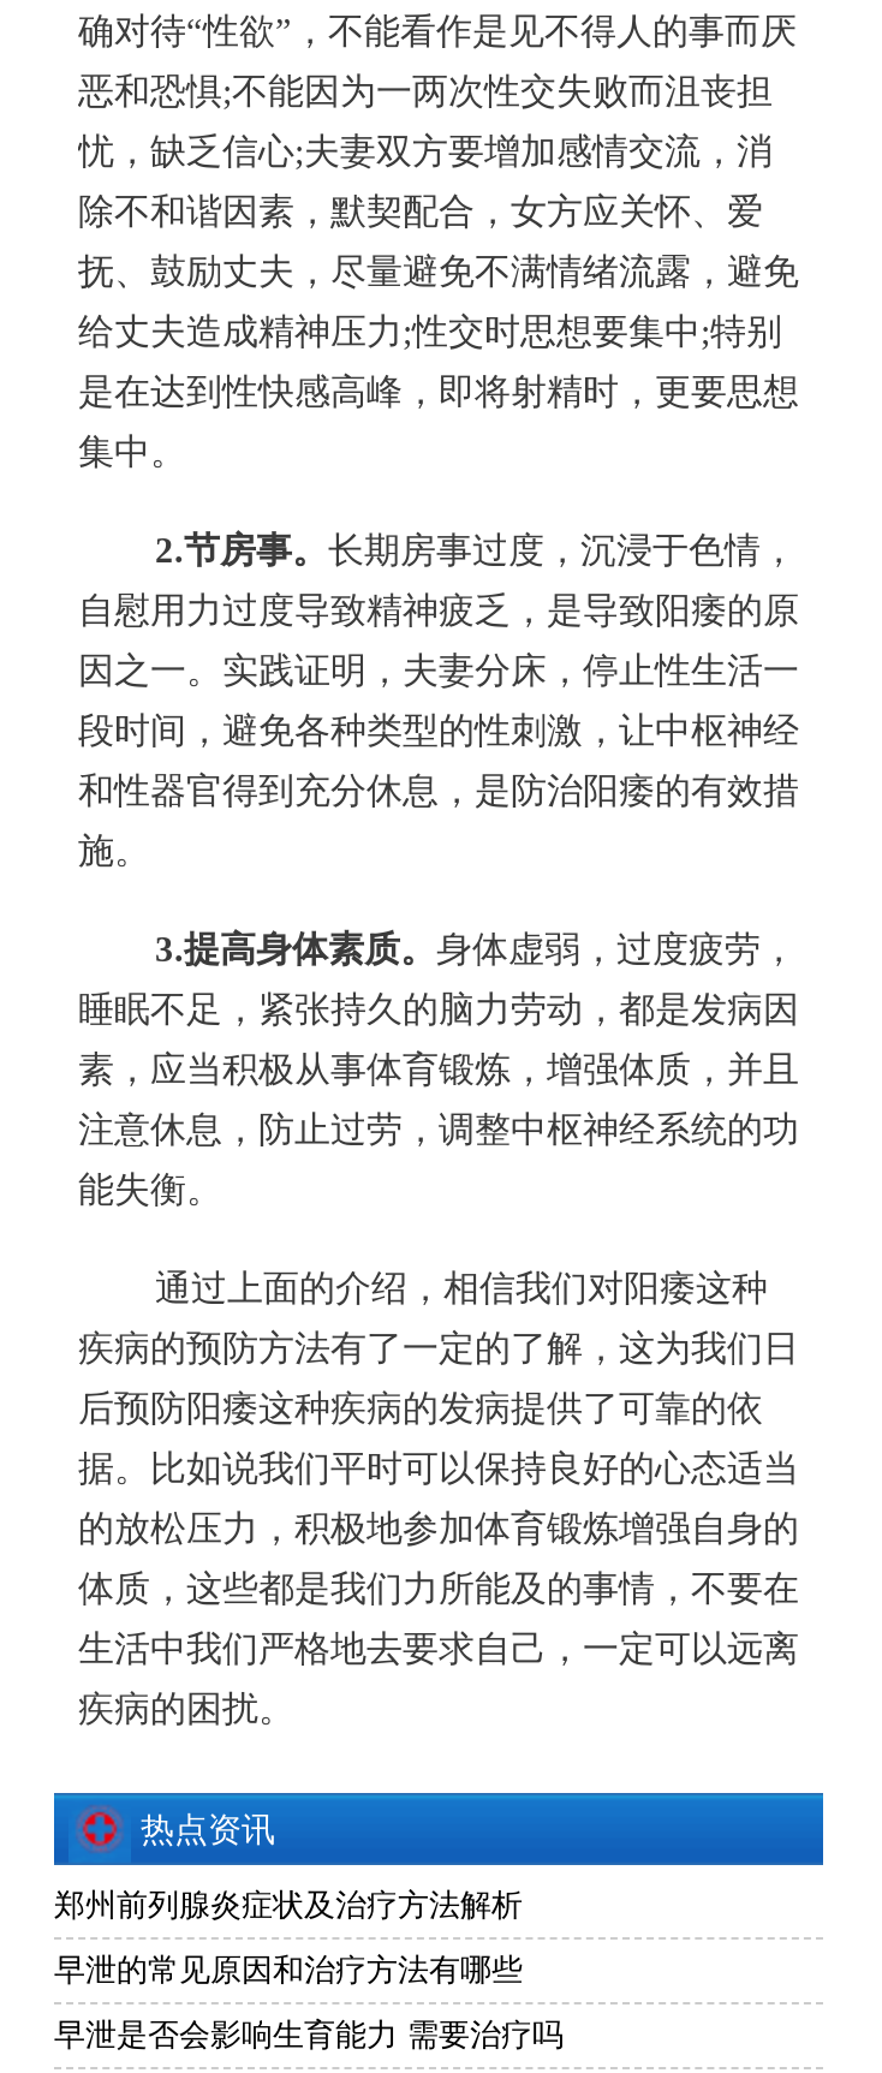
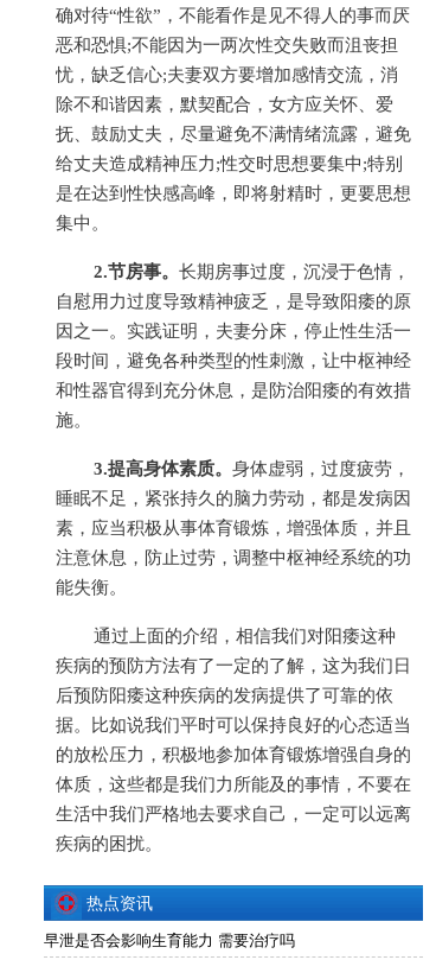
- 郑州前列腺炎症状及治疗方法解析
- 早泄的常见原因和治疗方法有哪些
